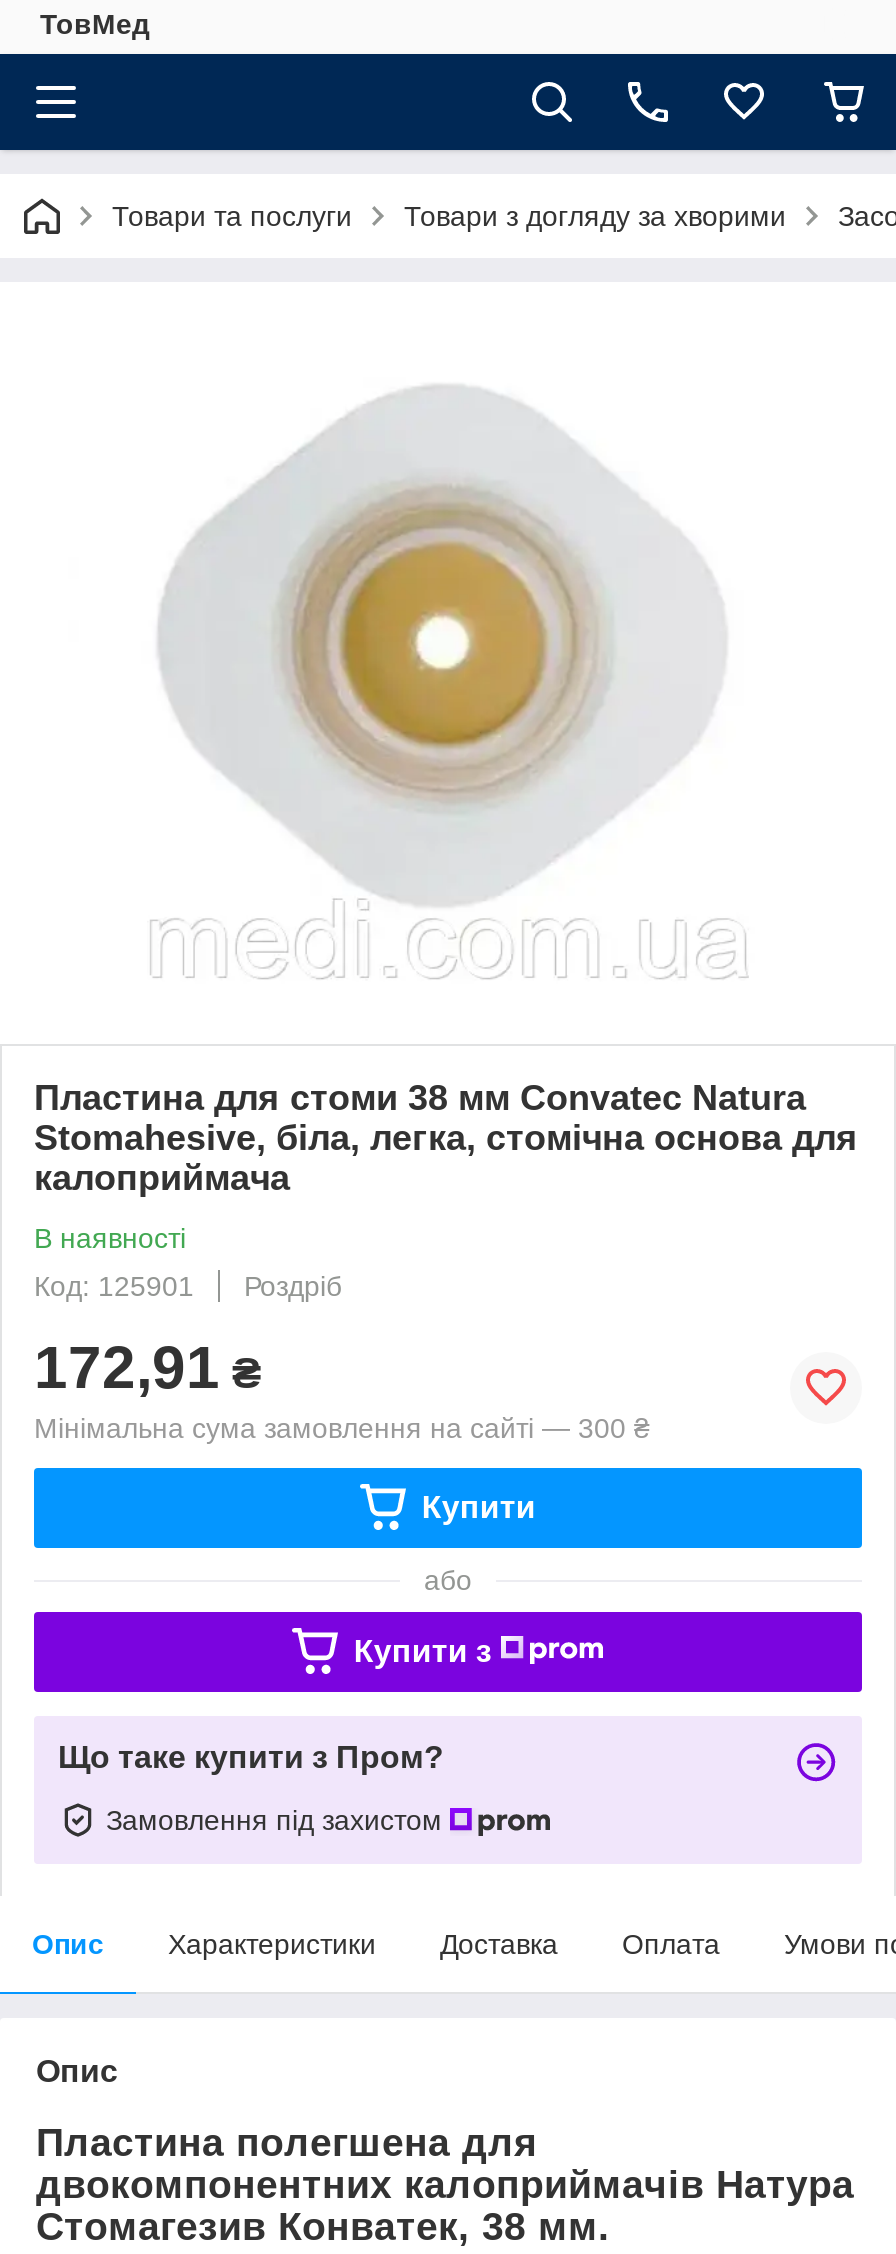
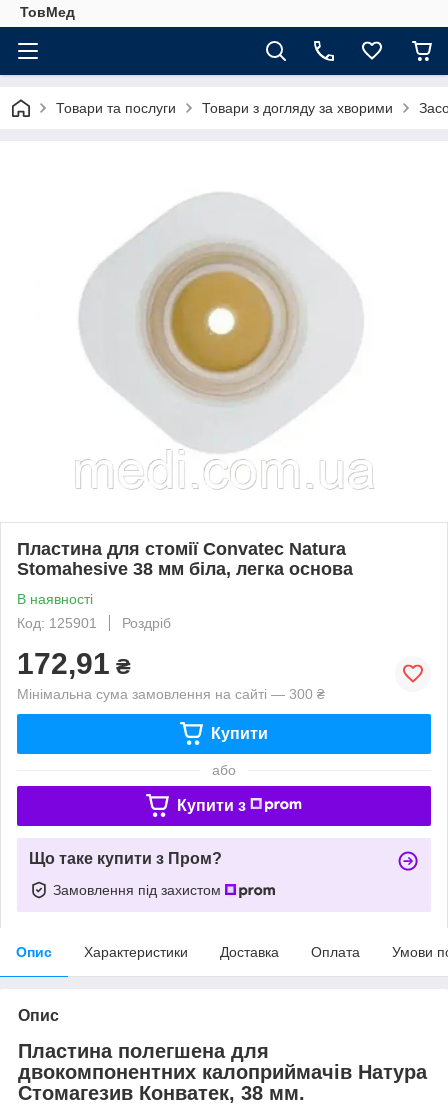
- Пластина для стоми 38 мм Convatec Natura
- Stomahesive, біла, легка, стомічна основа для
- калоприймача
+ Пластина для стомії Convatec Natura
+ Stomahesive 38 мм біла, легка основа
